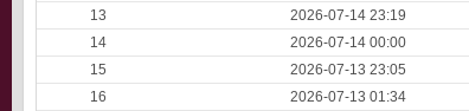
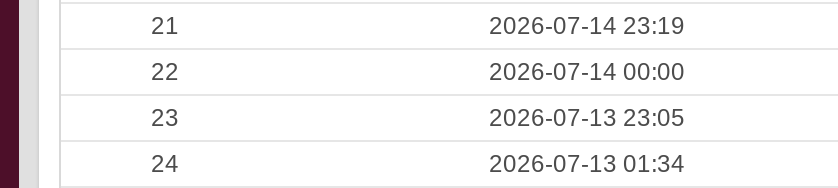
- 13
+ 21

- 14
+ 22

- 15
+ 23

- 16
+ 24
